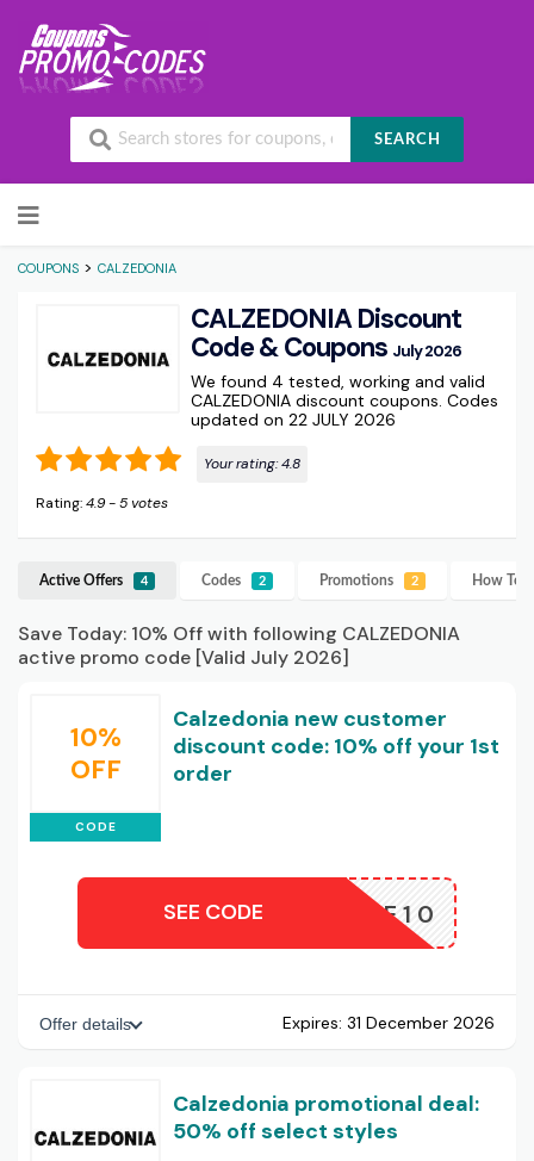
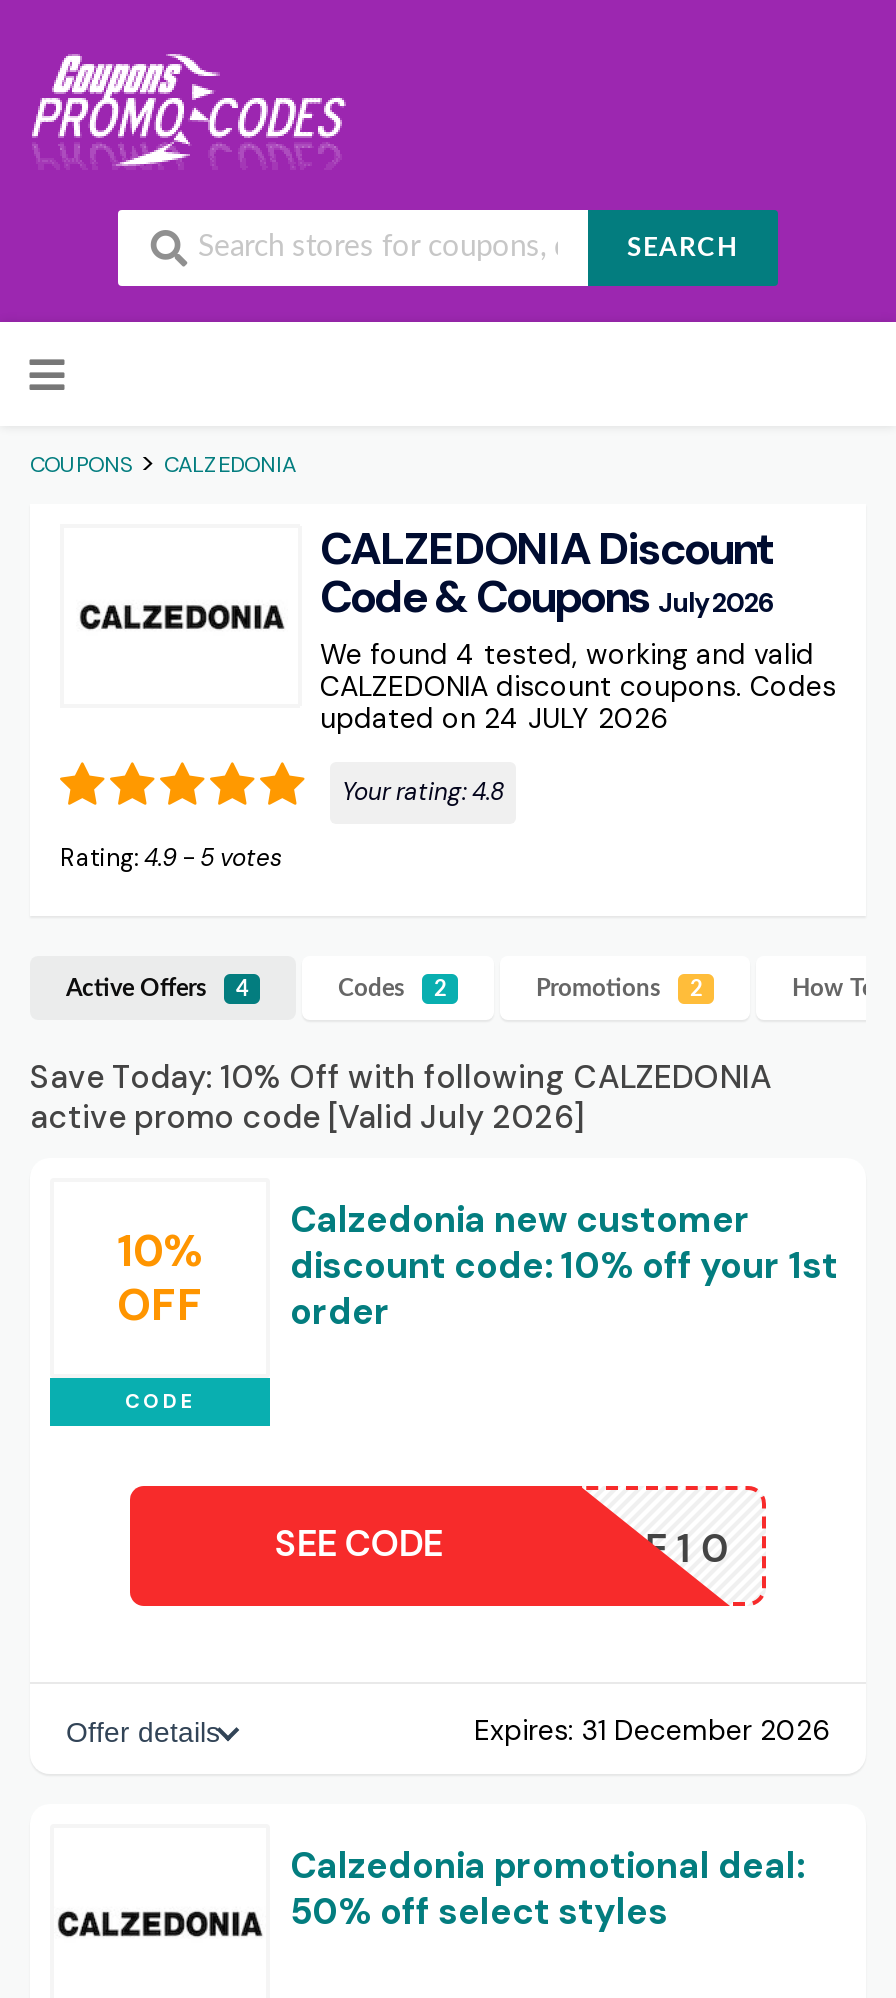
- updated on 22 JULY 2026
+ updated on 24 JULY 2026
